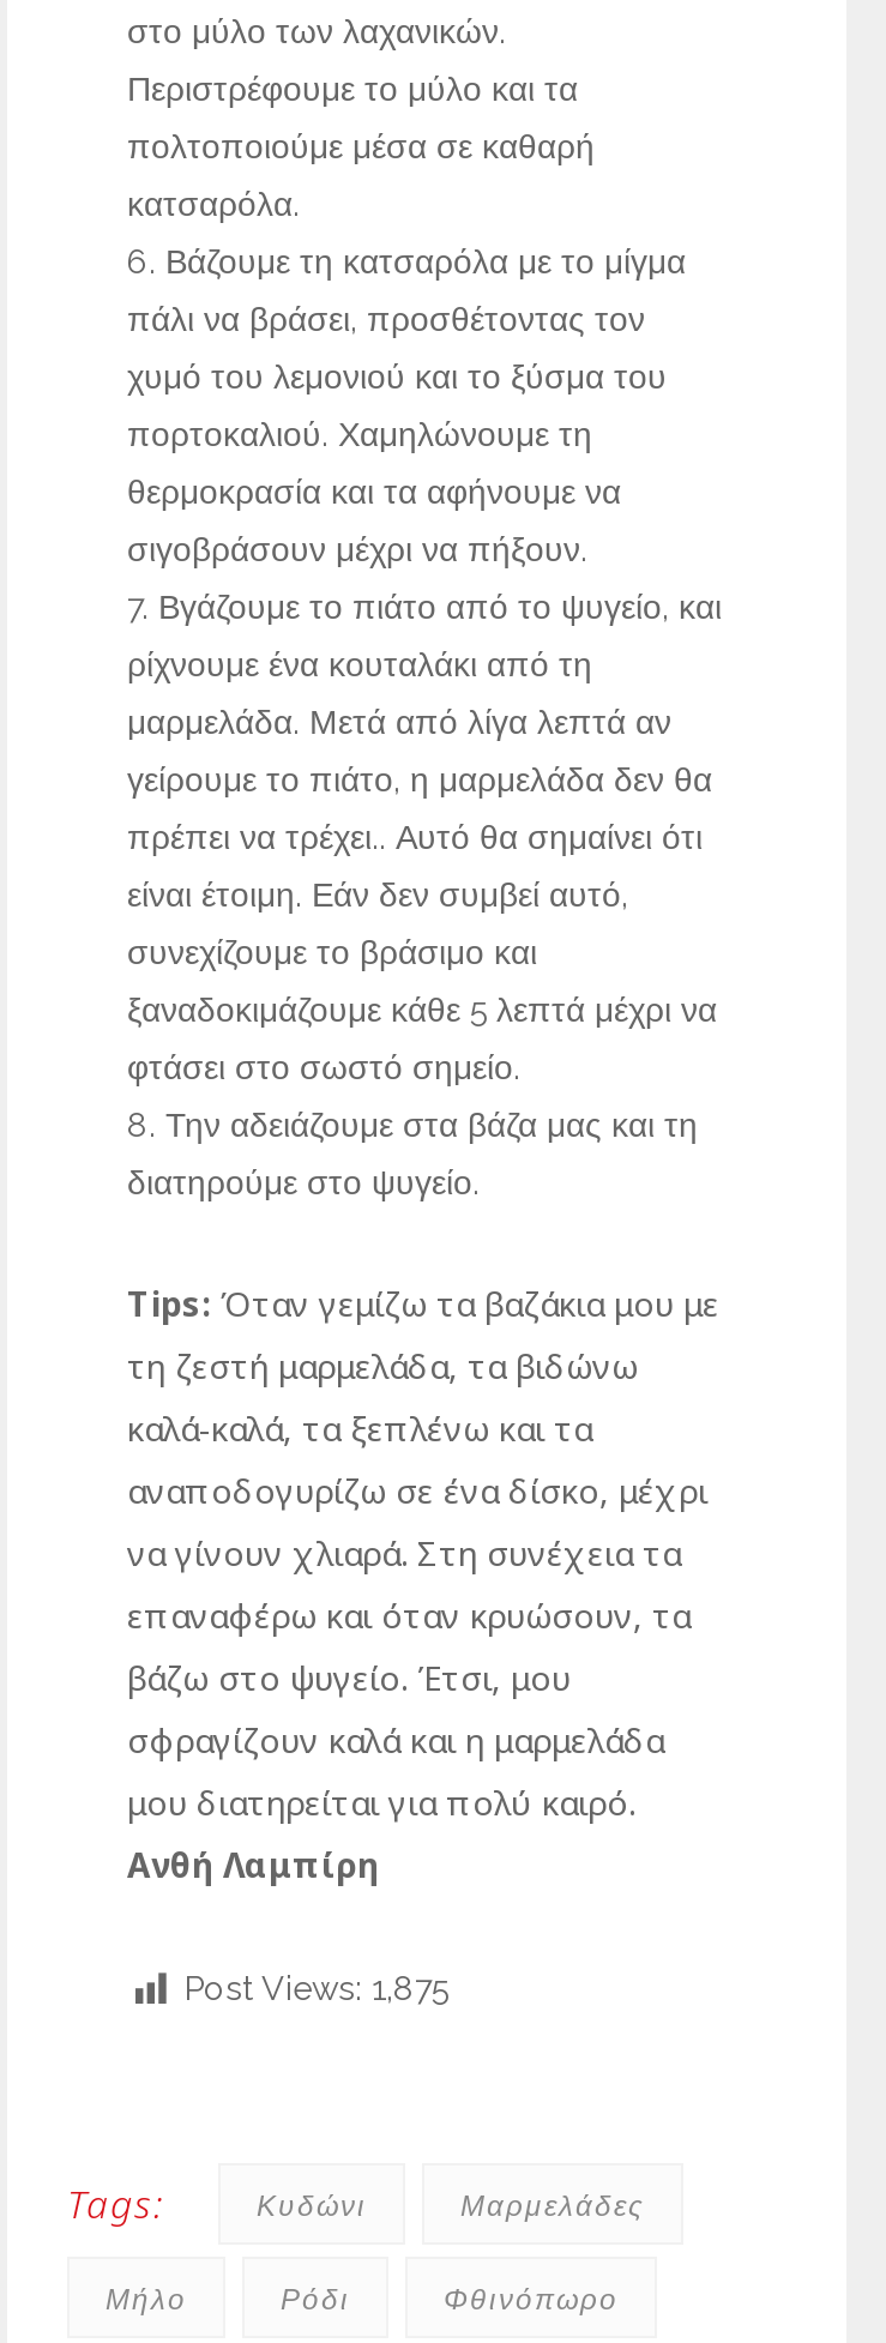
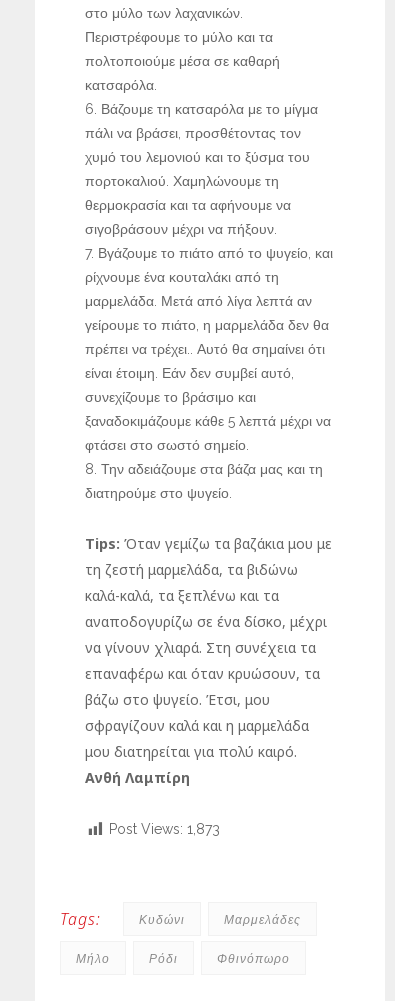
- Post Views: 1,875
+ Post Views: 1,873
